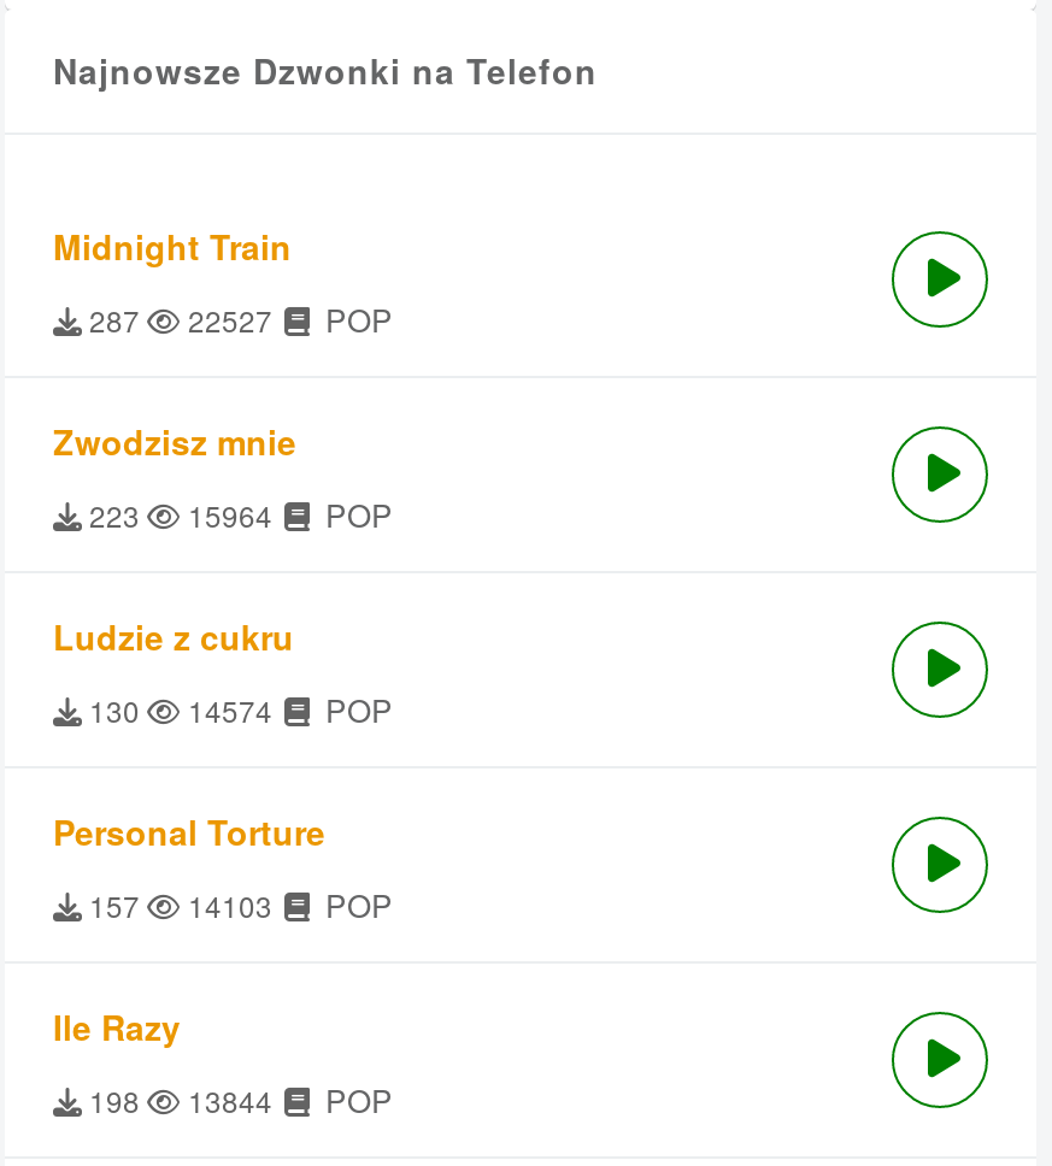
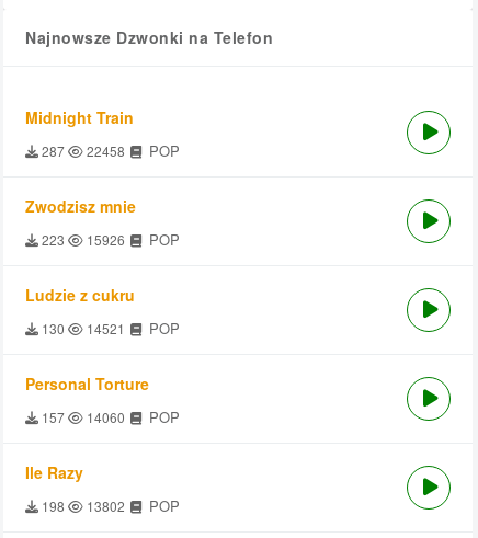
- 287 22527 POP
+ 287 22458 POP

- 223 15964 POP
+ 223 15926 POP

- 130 14574 POP
+ 130 14521 POP

- 157 14103 POP
+ 157 14060 POP

- 198 13844 POP
+ 198 13802 POP
